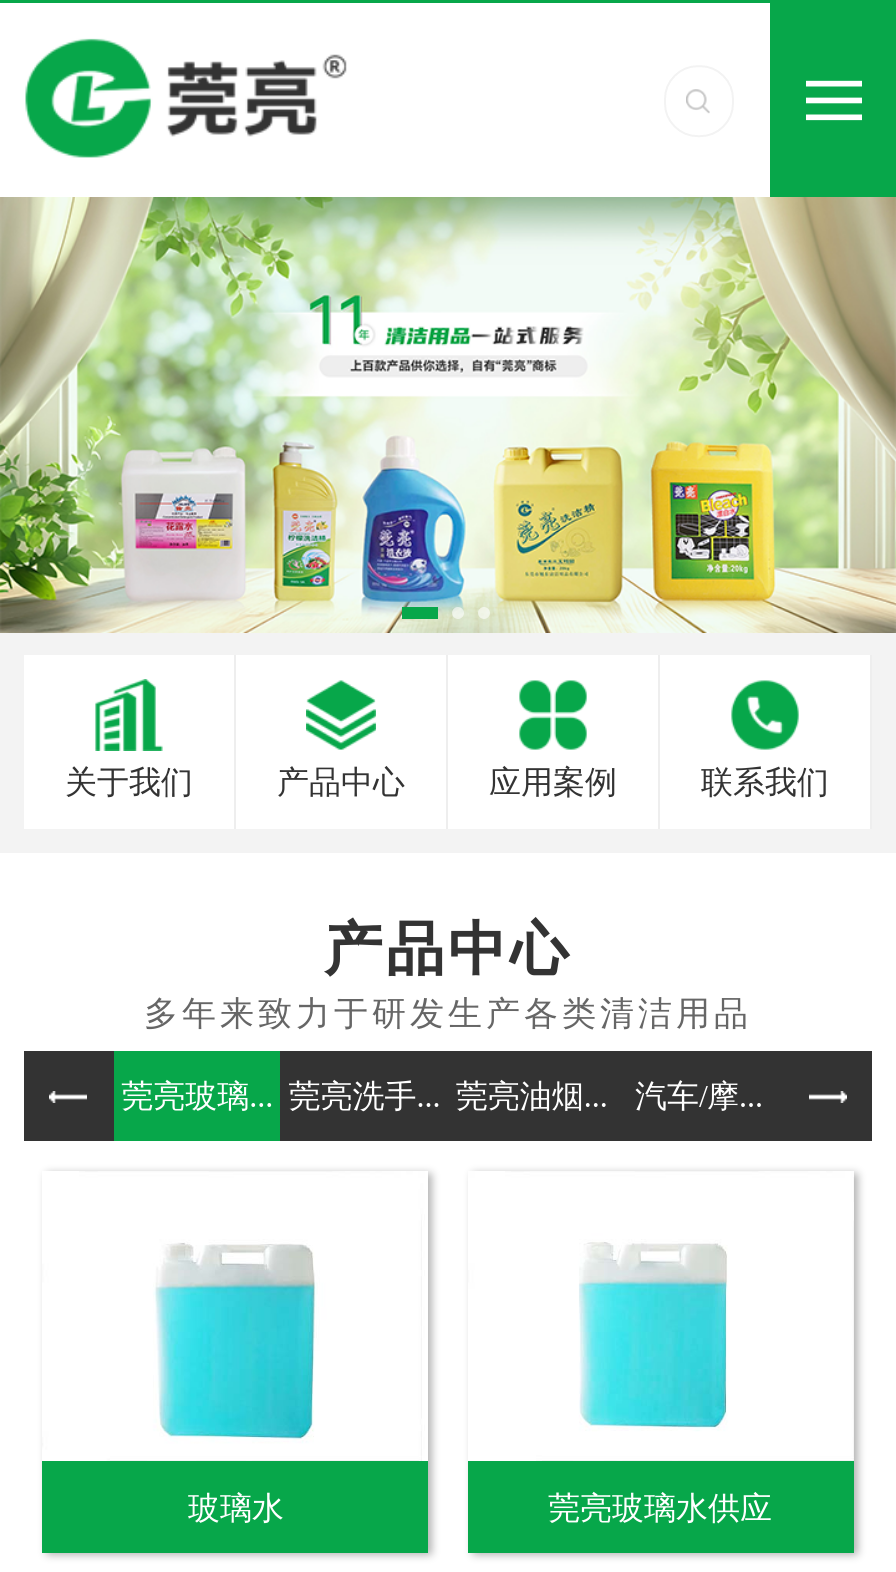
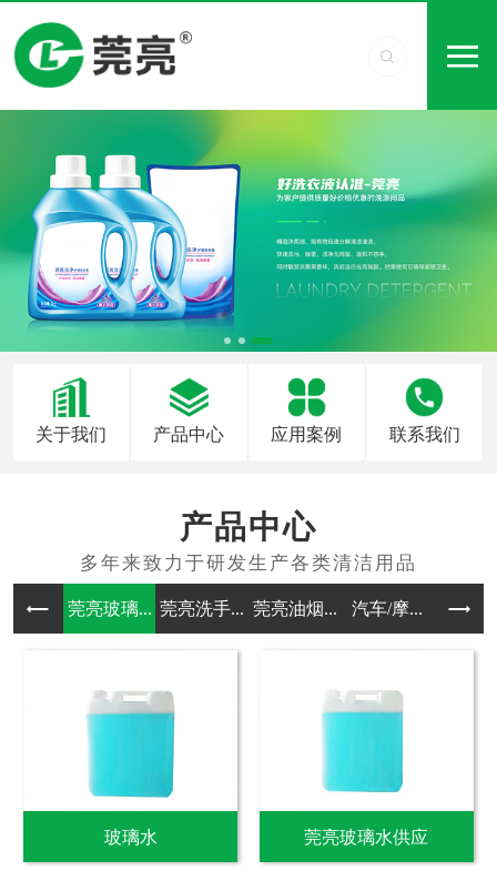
- [image]
+ [image]
